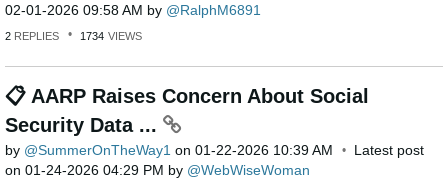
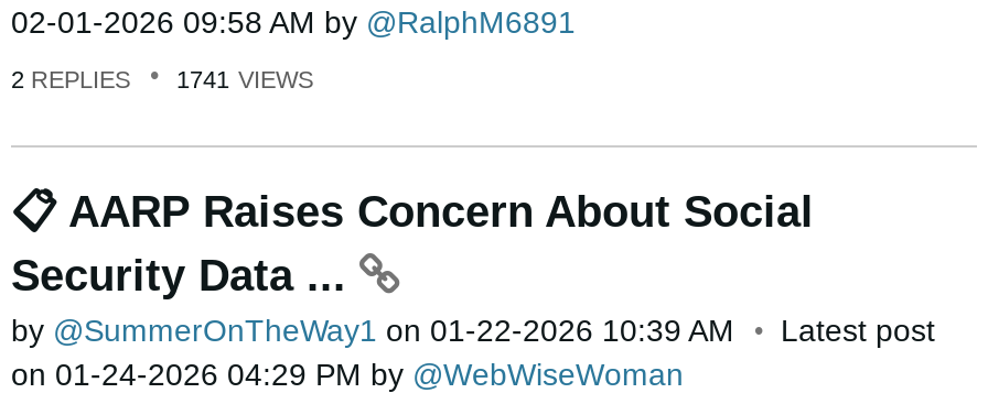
- 2 REPLIES 1734 VIEWS
+ 2 REPLIES 1741 VIEWS
